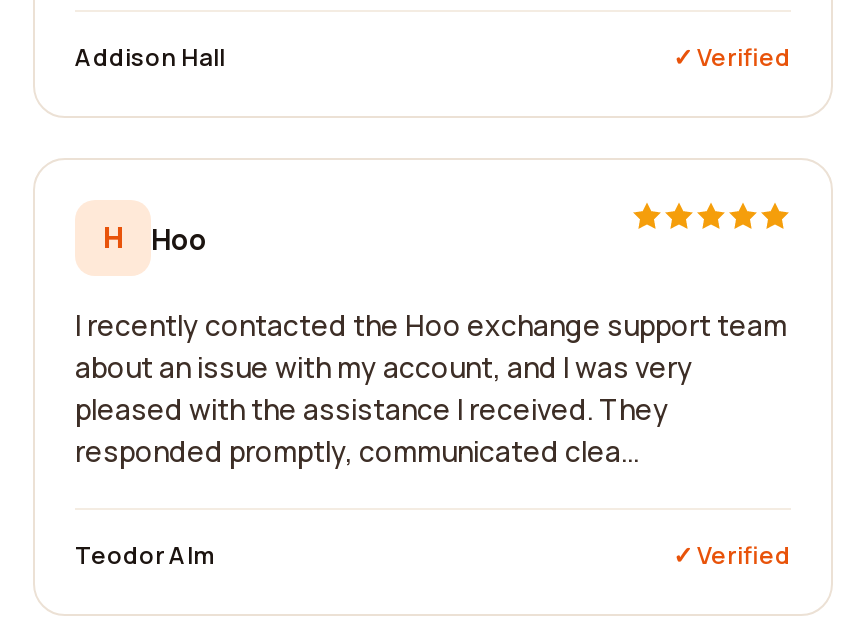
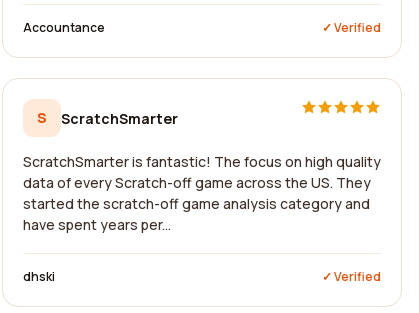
- Addison Hall
+ Accountance

- H
- Hoo
+ S
+ ScratchSmarter

- I recently contacted the Hoo exchange support team
- about an issue with my account, and I was very
- pleased with the assistance I received. They
- responded promptly, communicated clea...
+ ScratchSmarter is fantastic! The focus on high quality
+ data of every Scratch-off game across the US. They
+ started the scratch-off game analysis category and
+ have spent years per...

- Teodor Alm
+ dhski
